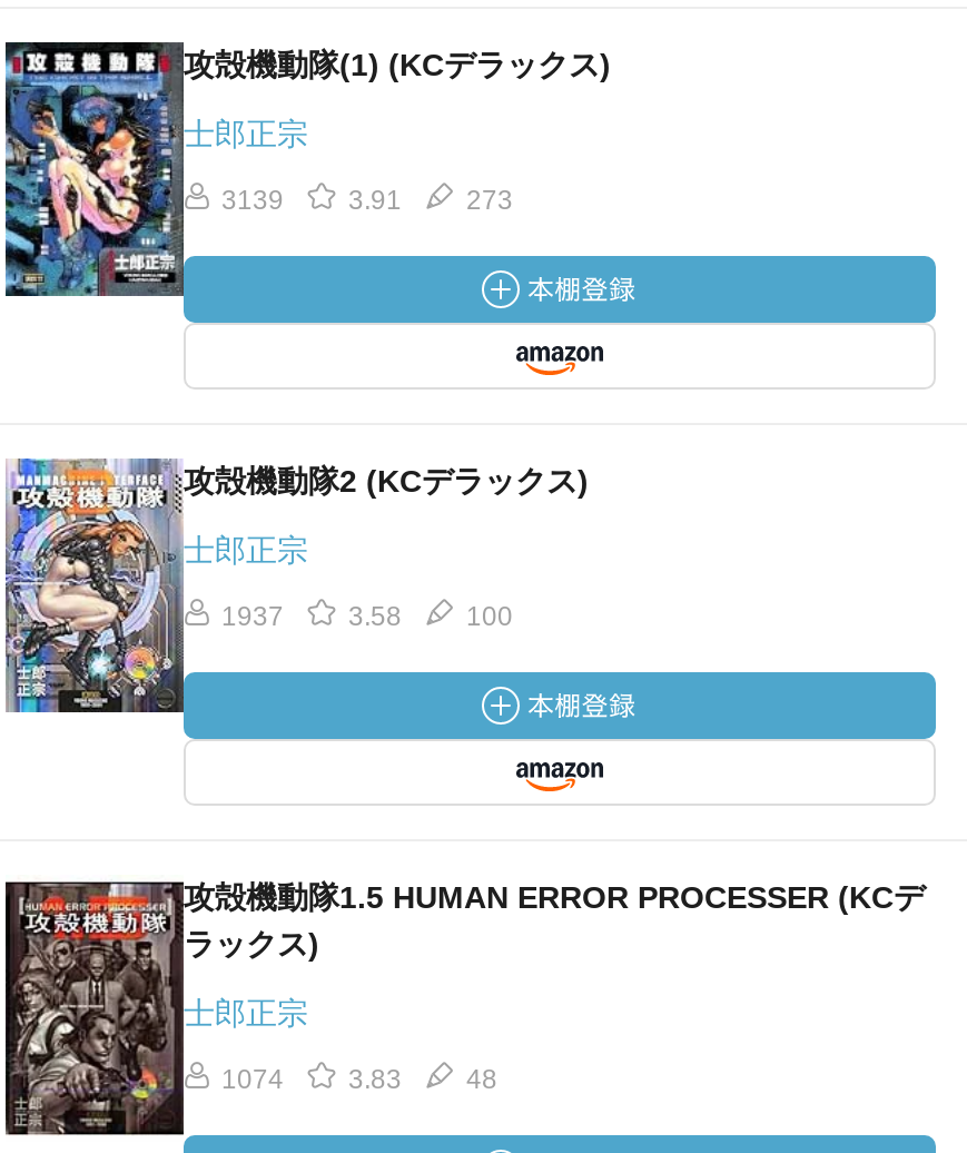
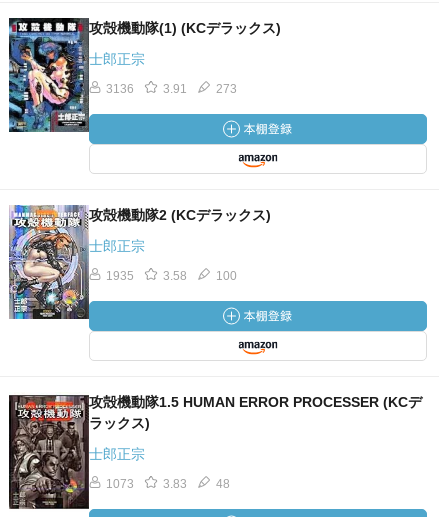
- 3139
+ 3136

- 1937
+ 1935

- 1074
+ 1073
